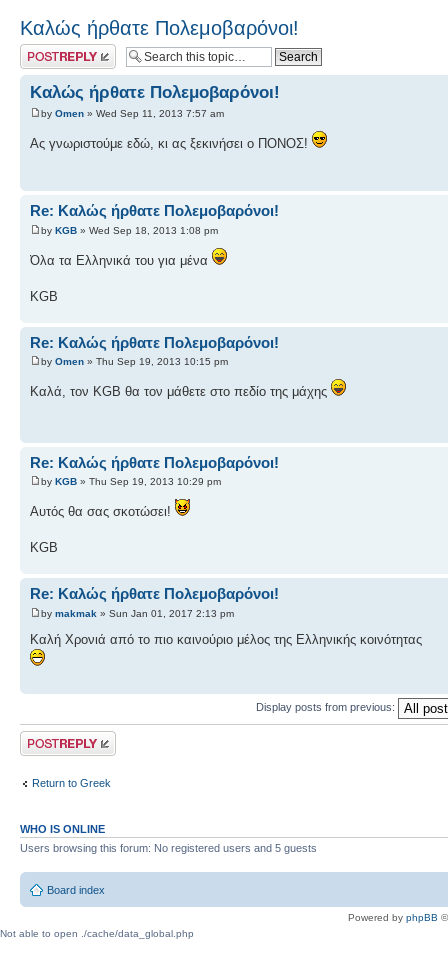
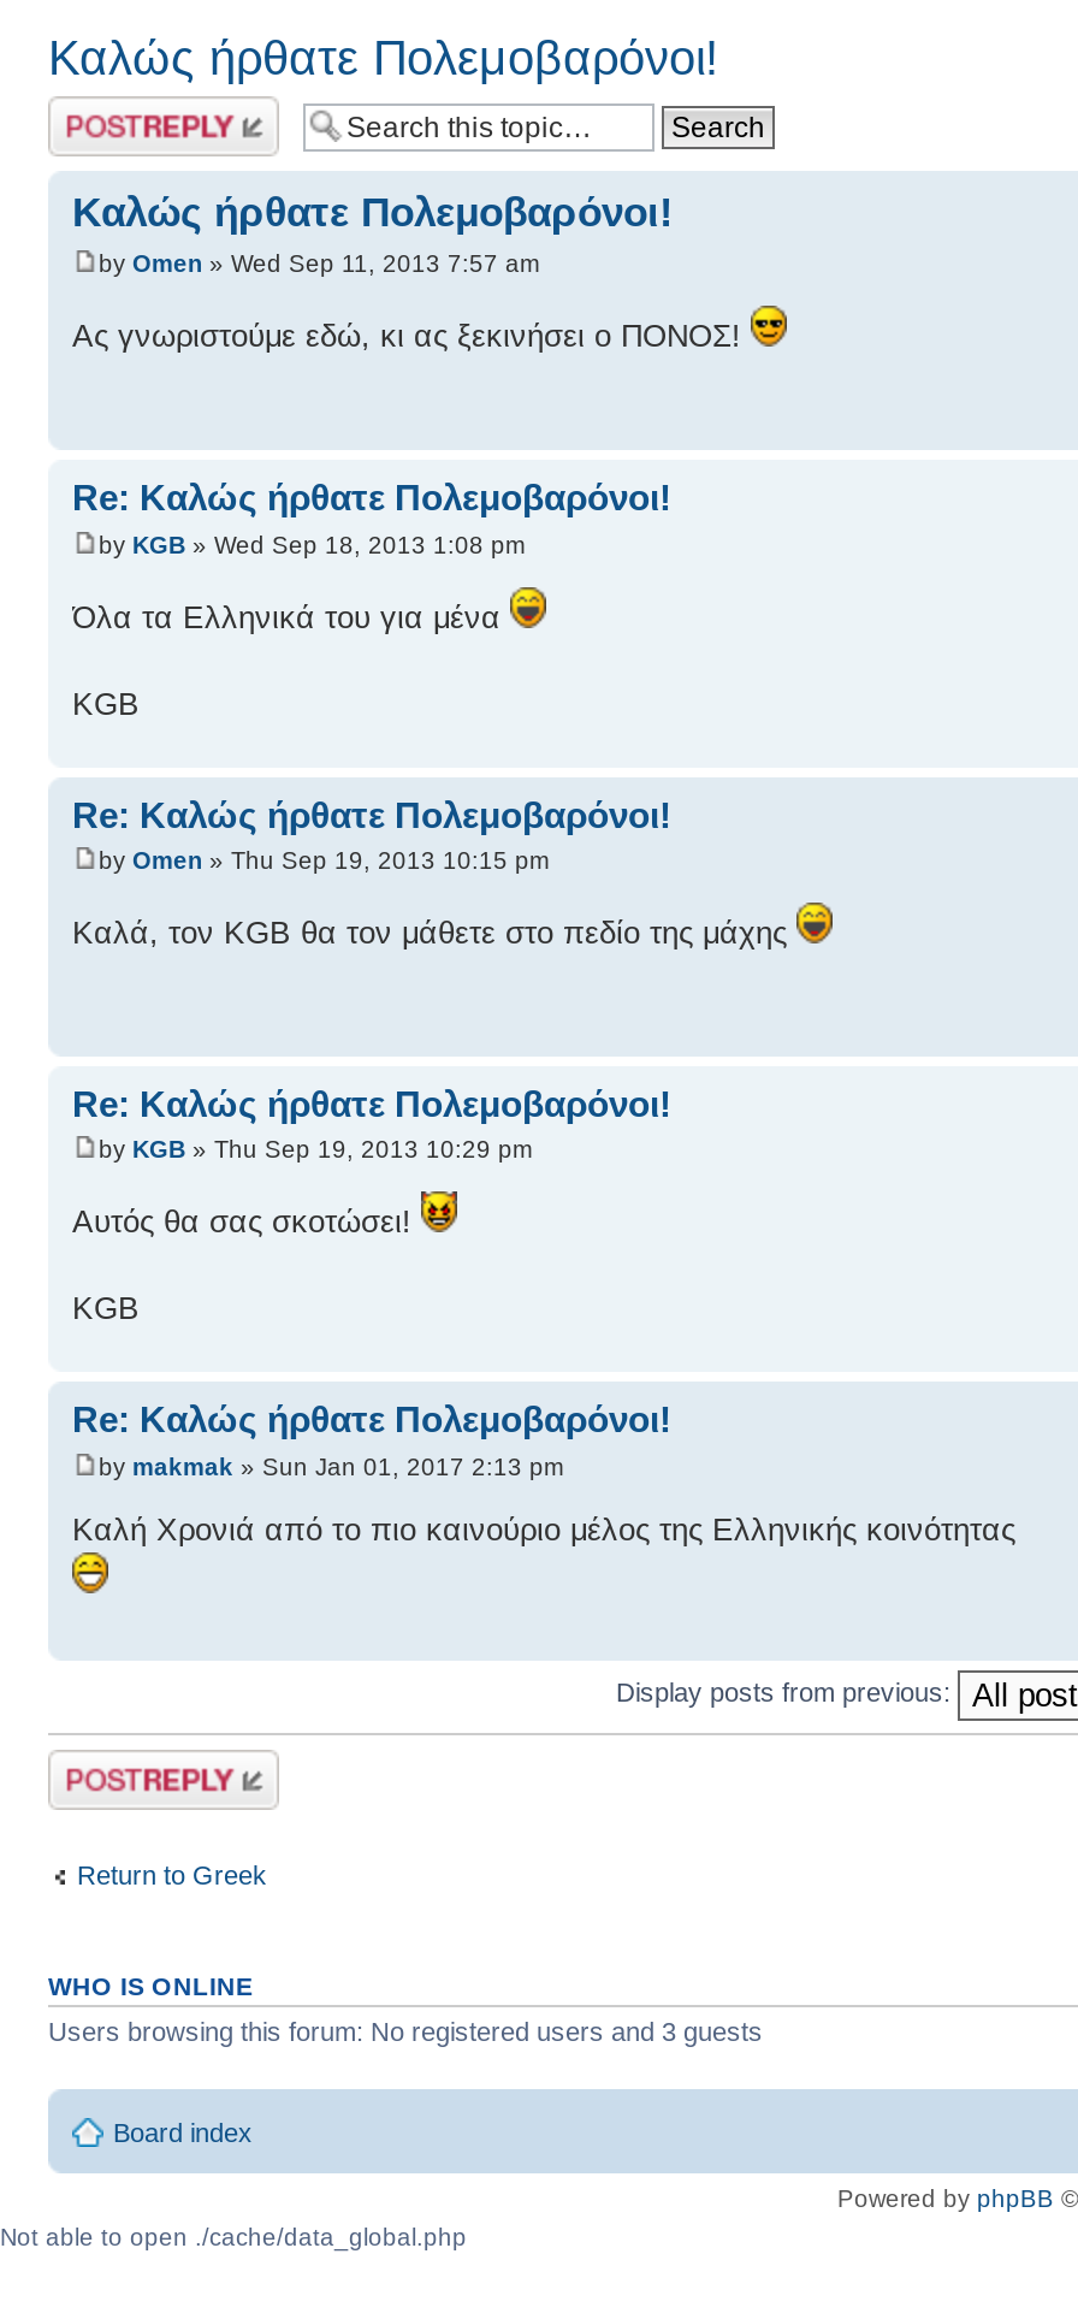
- Users browsing this forum: No registered users and 5 guests
+ Users browsing this forum: No registered users and 3 guests
